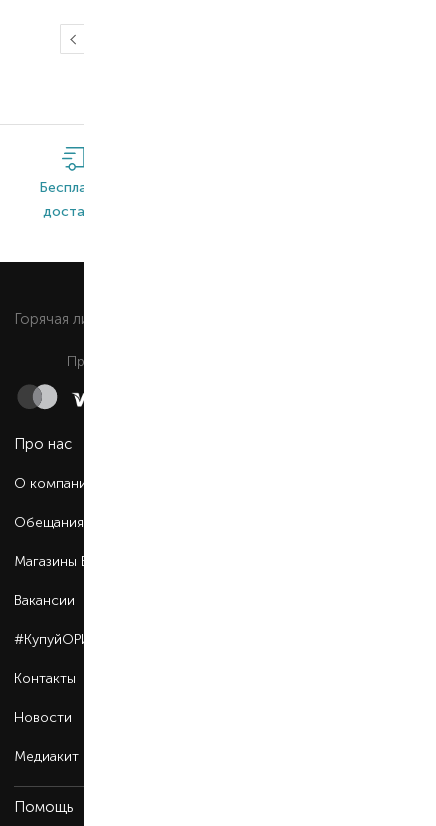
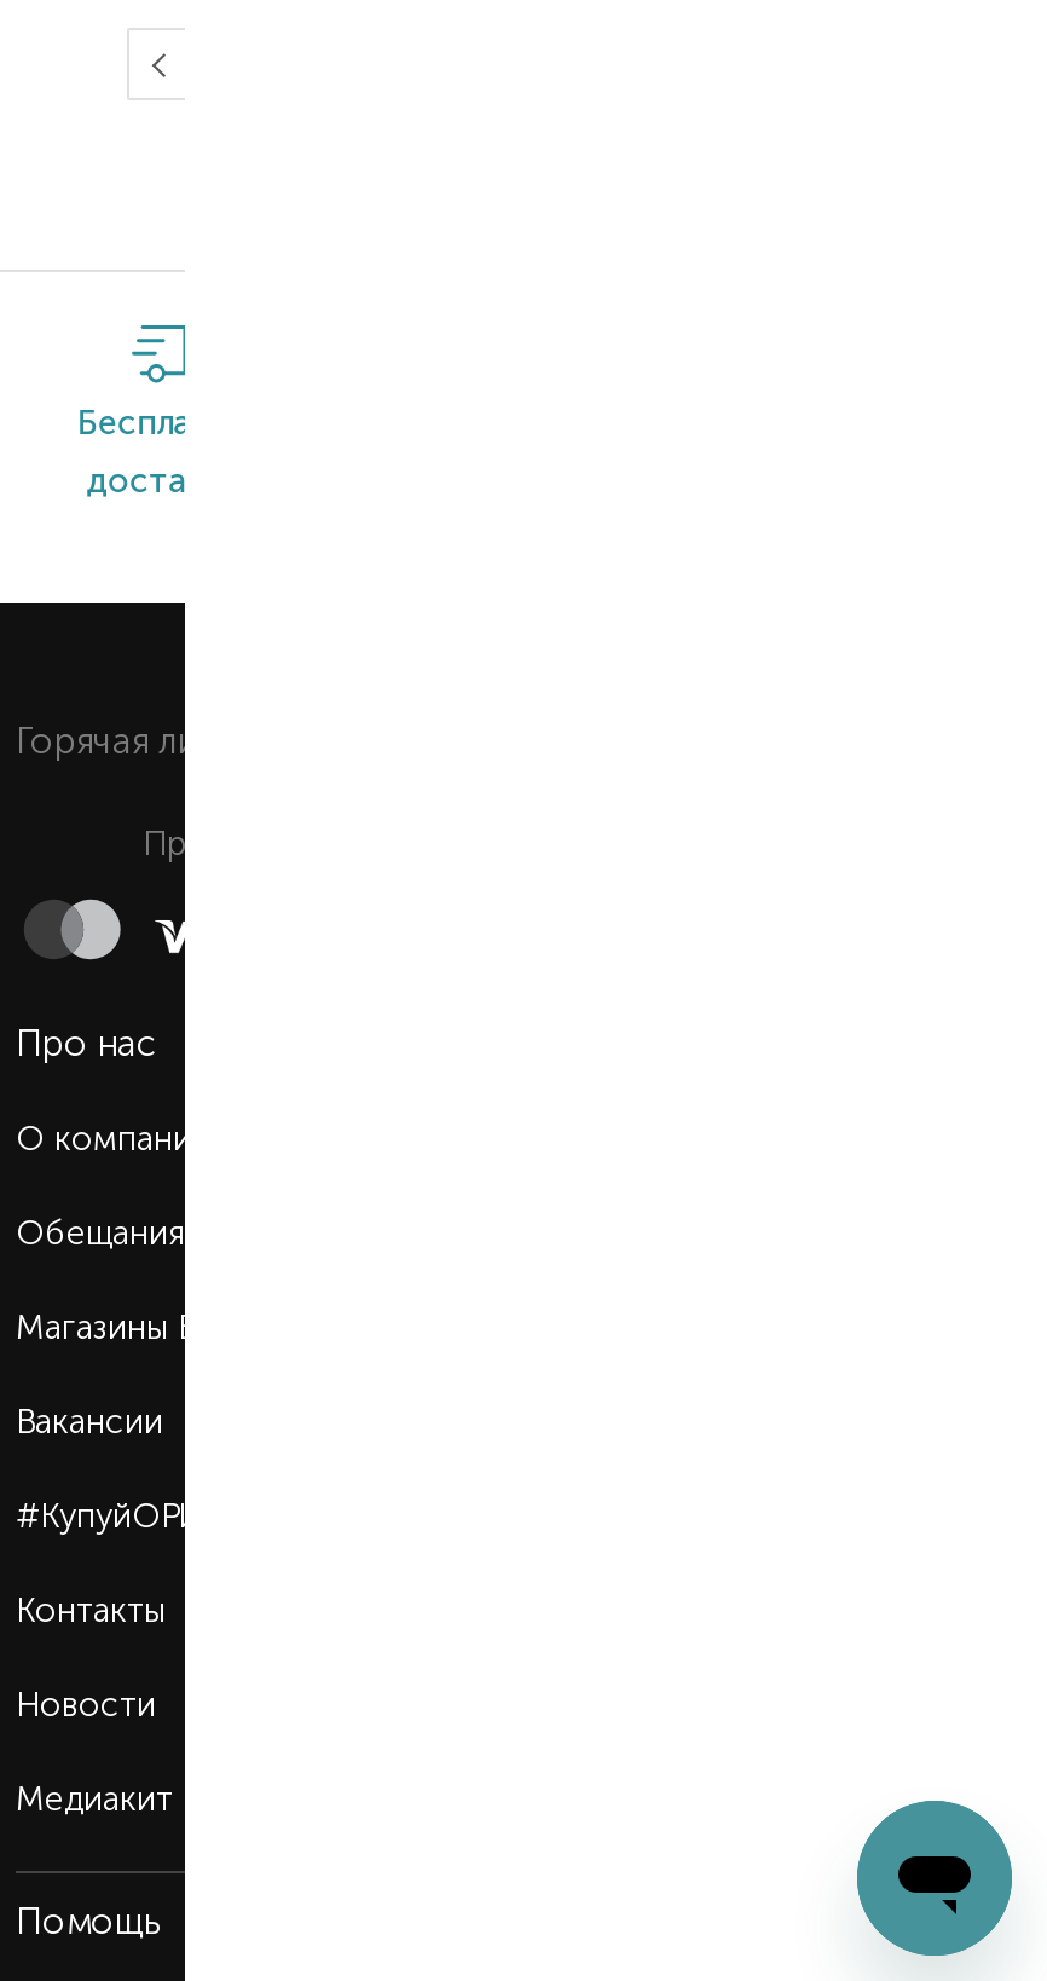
+ [image]
